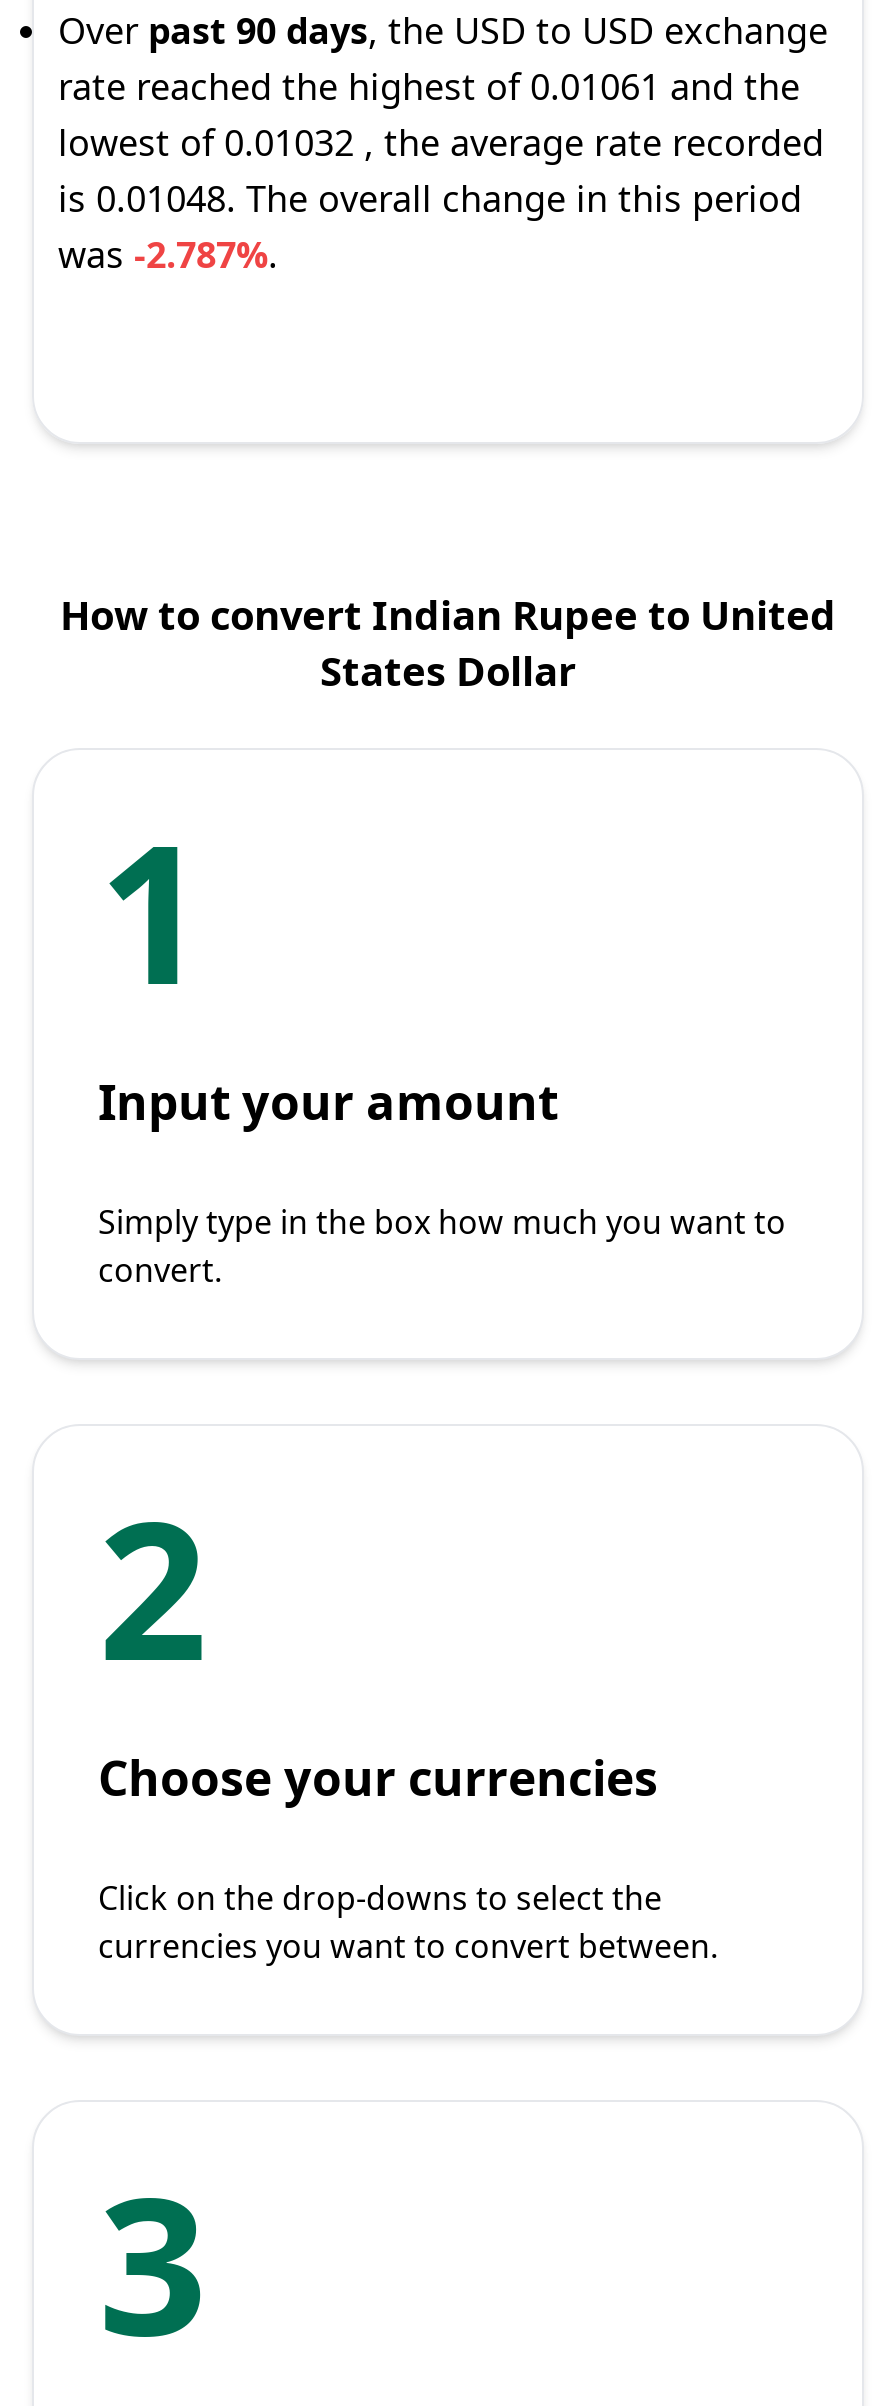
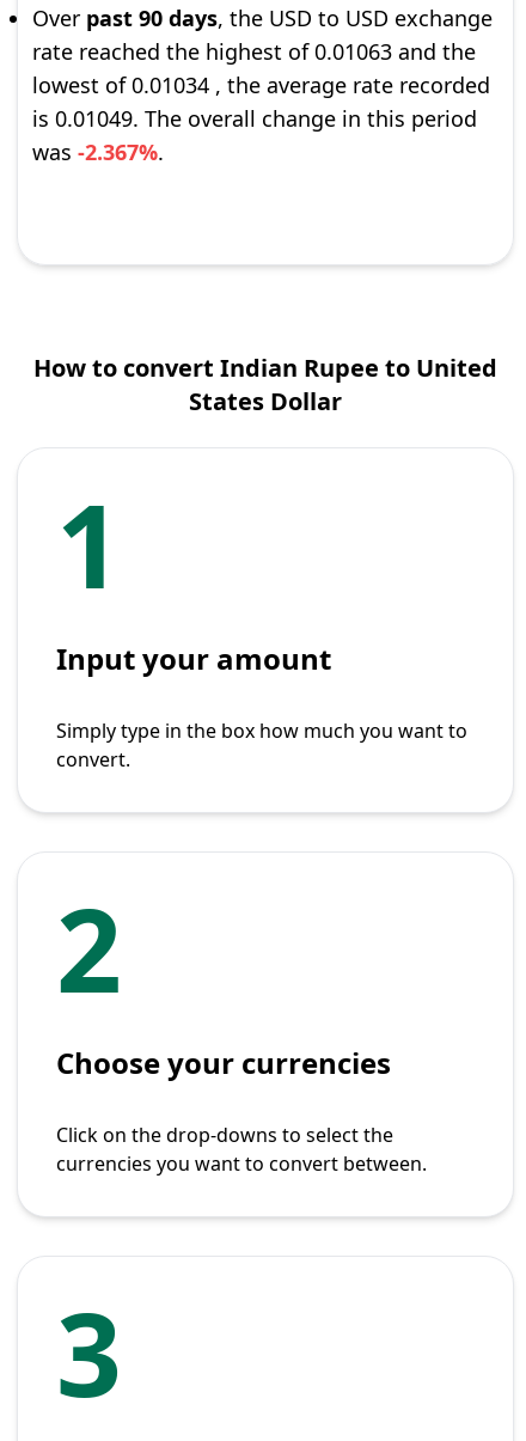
- rate reached the highest of 0.01061 and the
+ rate reached the highest of 0.01063 and the

- lowest of 0.01032 , the average rate recorded
+ lowest of 0.01034 , the average rate recorded

- is 0.01048. The overall change in this period
+ is 0.01049. The overall change in this period

- was -2.787%.
+ was -2.367%.
